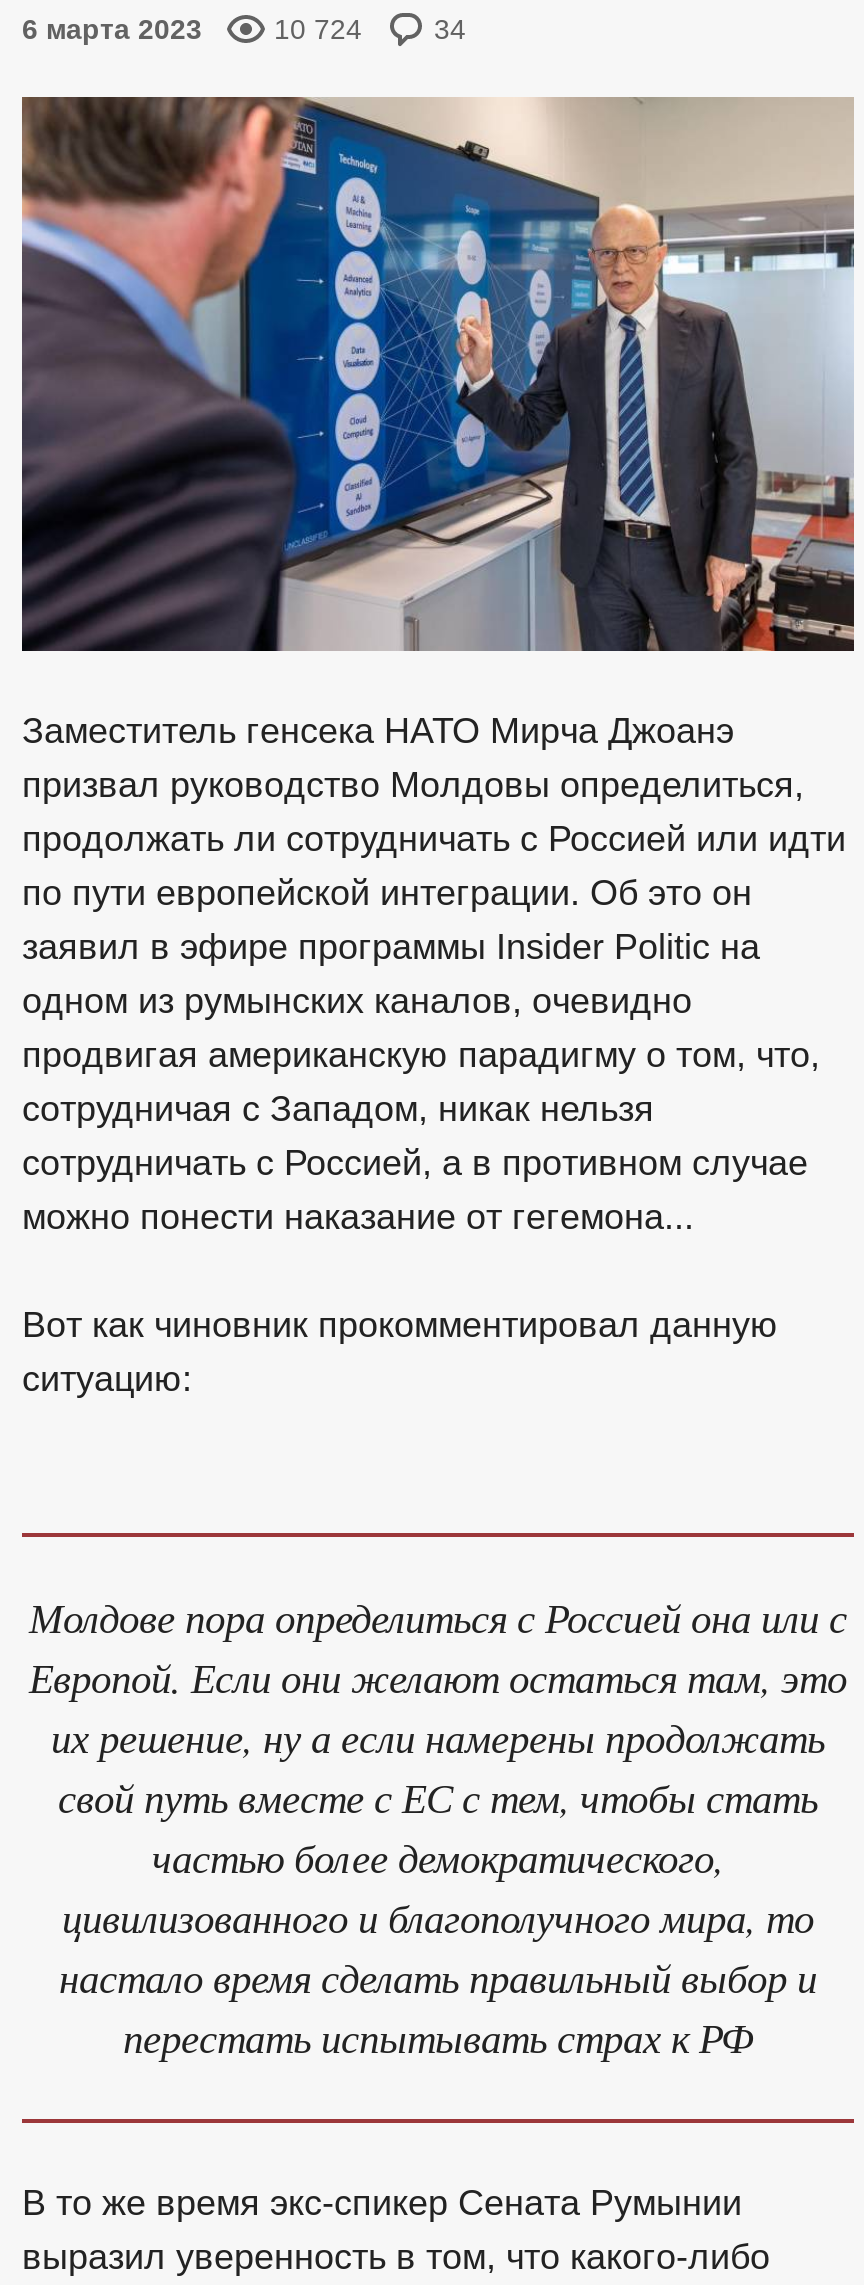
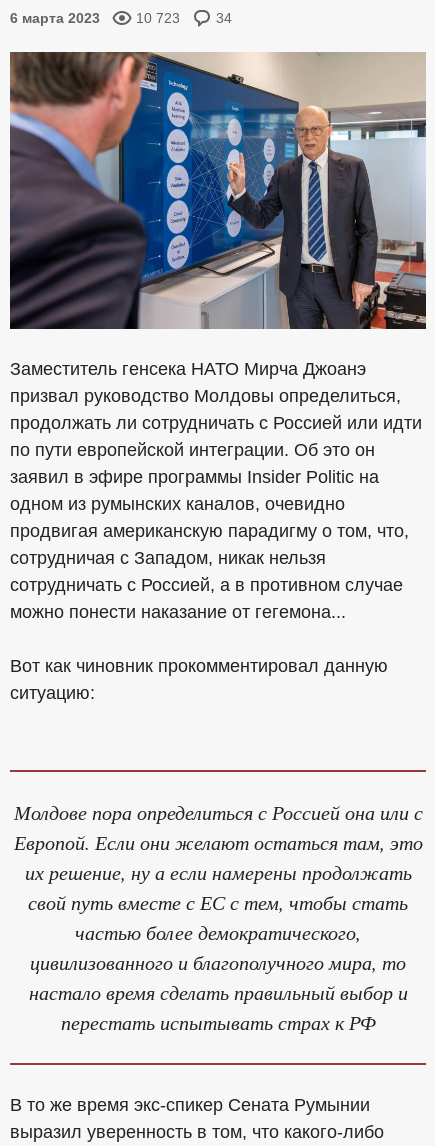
- 10 724
+ 10 723
